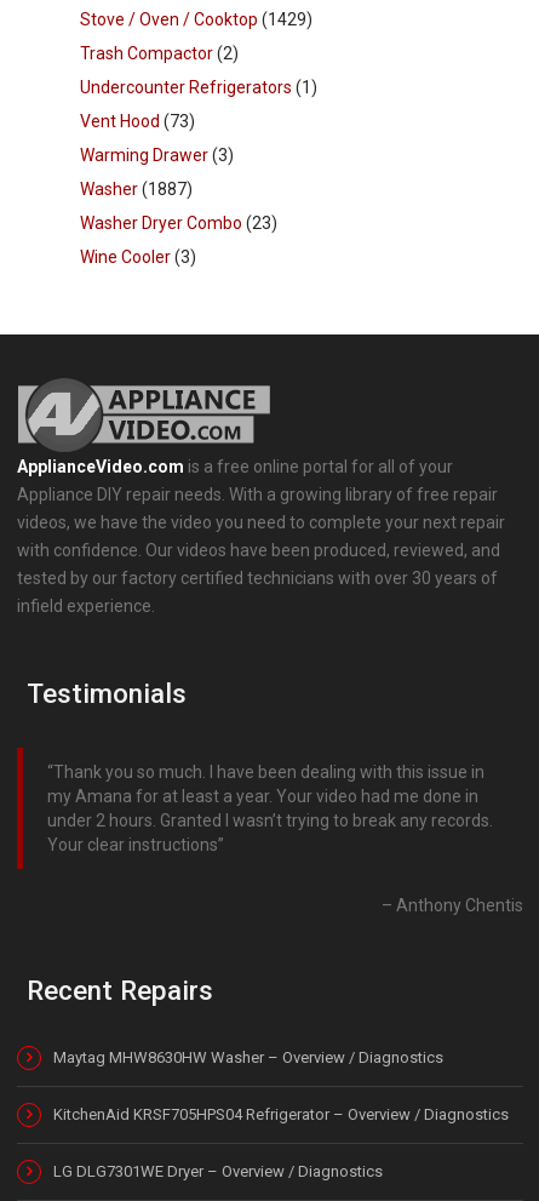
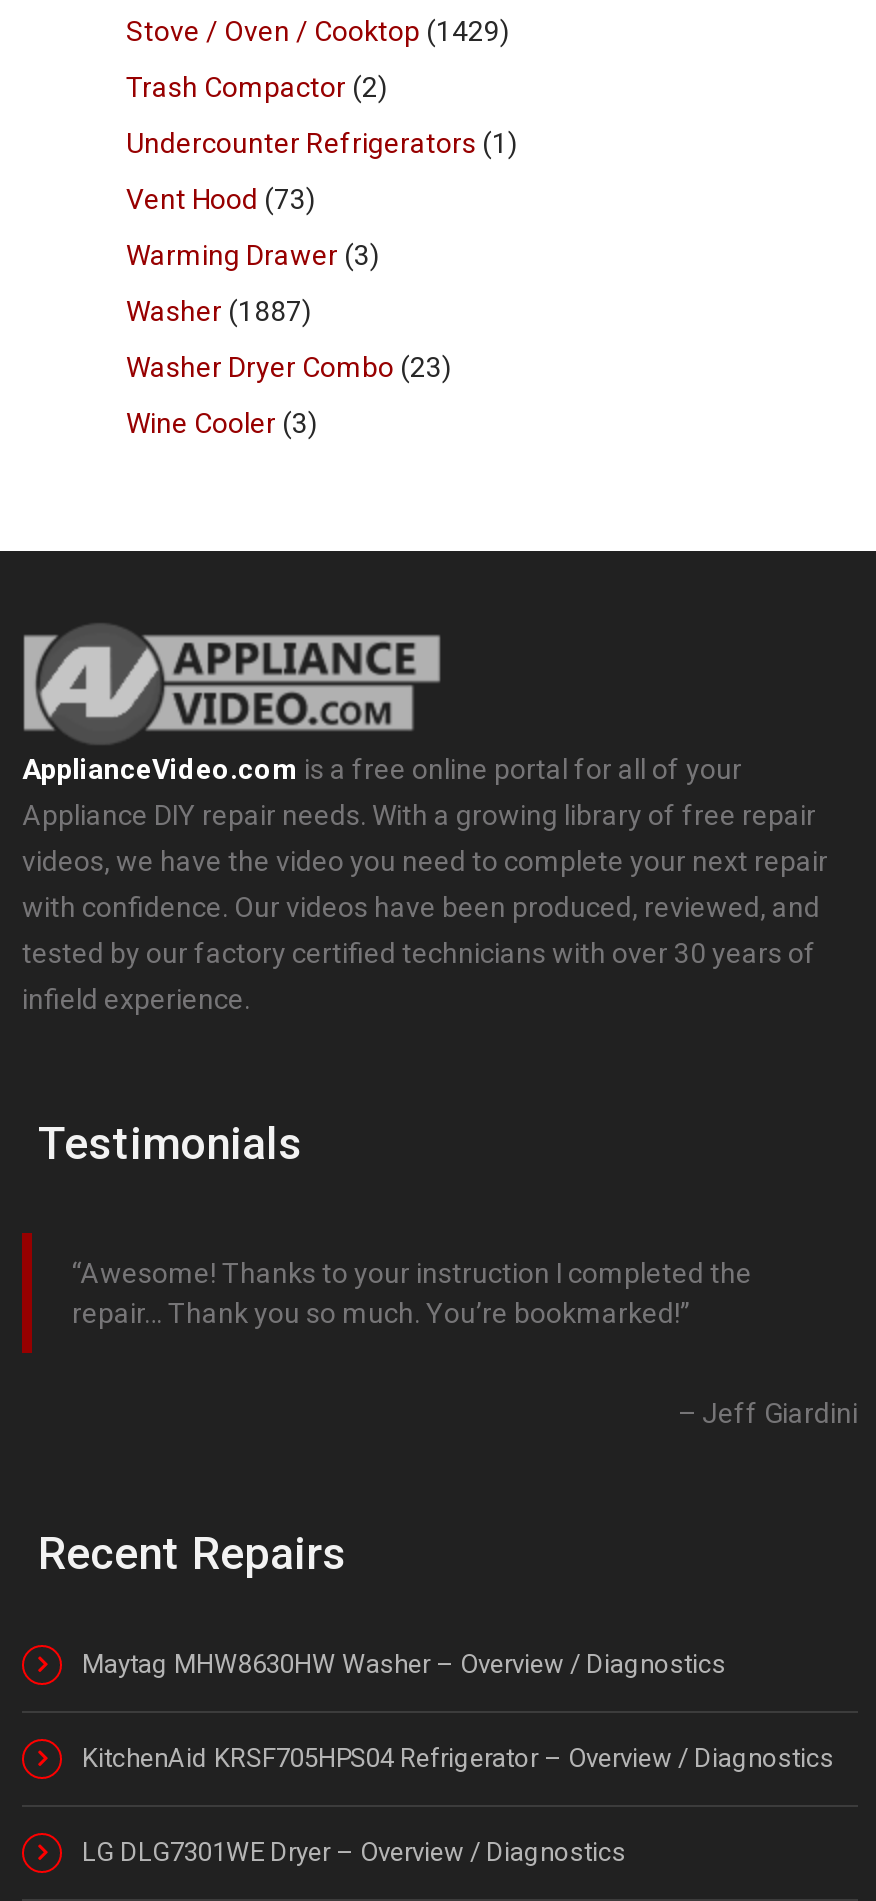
- Thank you so much. I have been dealing with this issue in
- my Amana for at least a year. Your video had me done in
- under 2 hours. Granted I wasn’t trying to break any records.
- Your clear instructions
+ Awesome! Thanks to your instruction I completed the
+ repair… Thank you so much. You’re bookmarked!

- Anthony Chentis
+ Jeff Giardini
